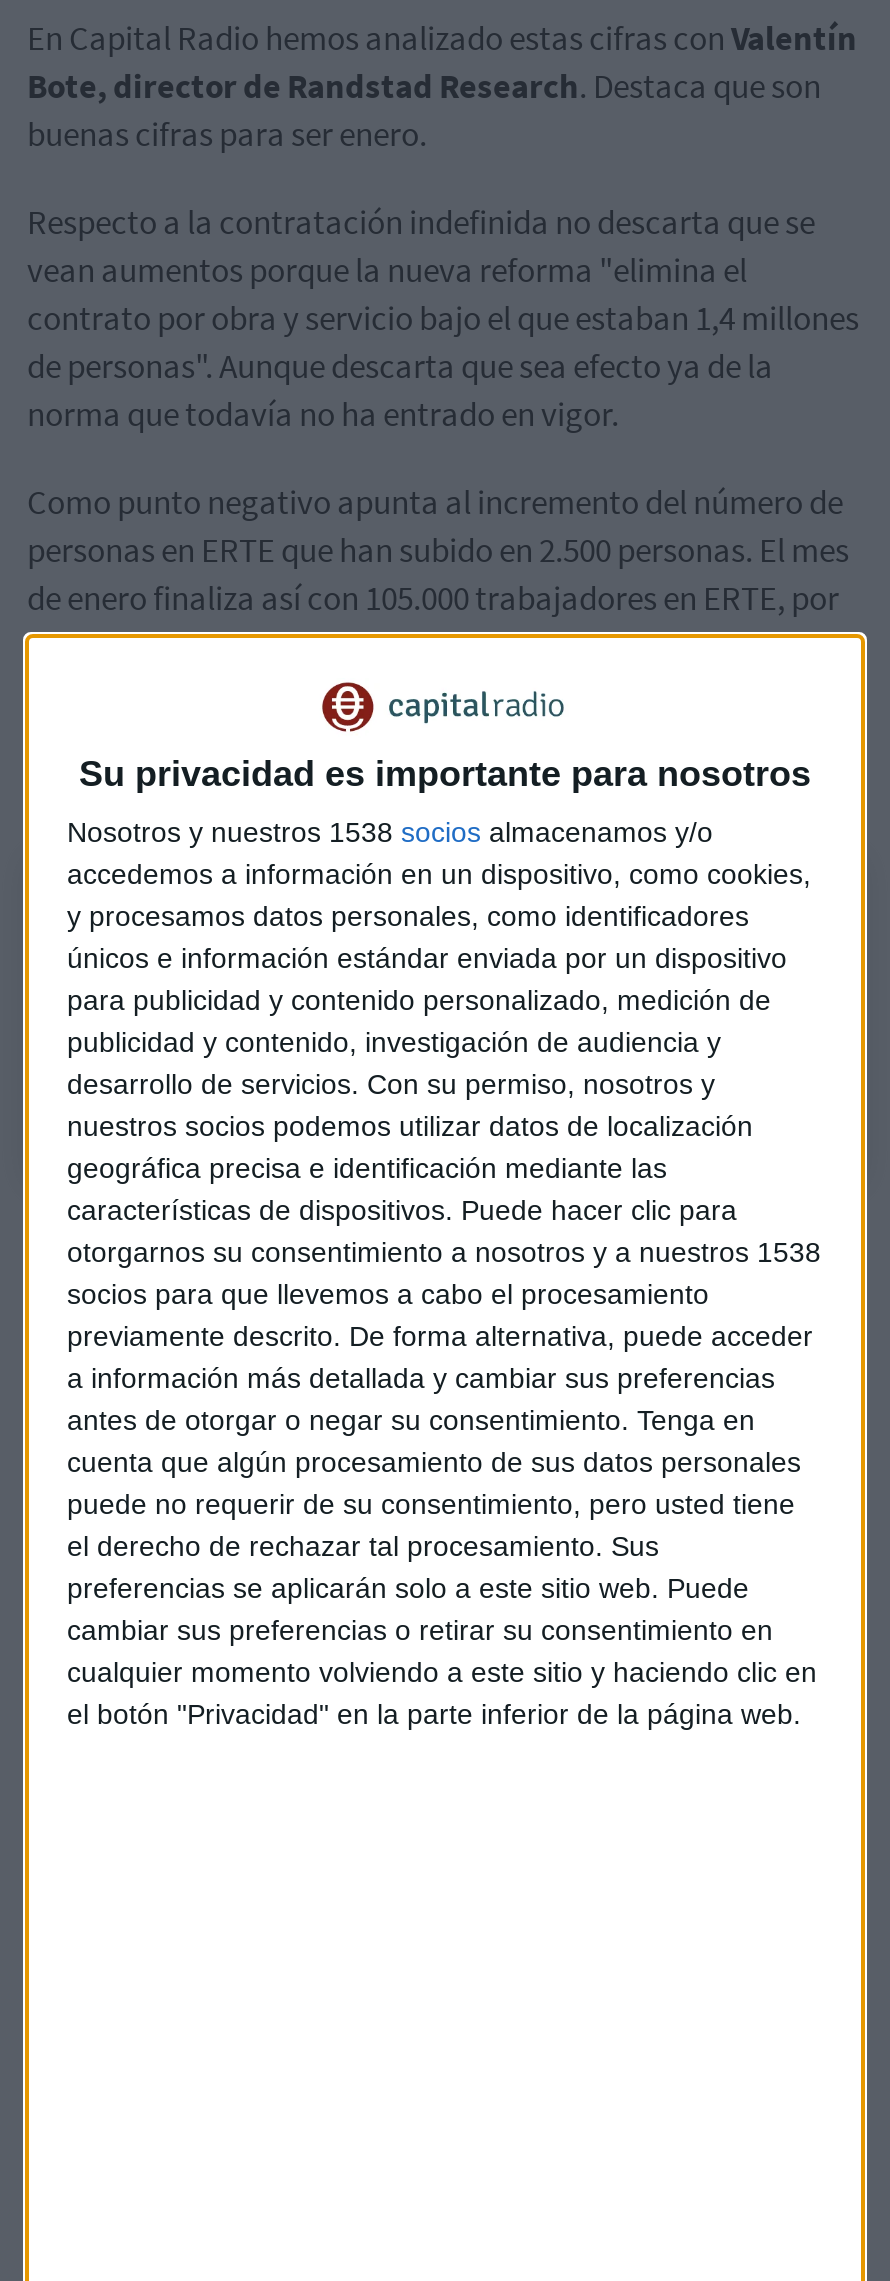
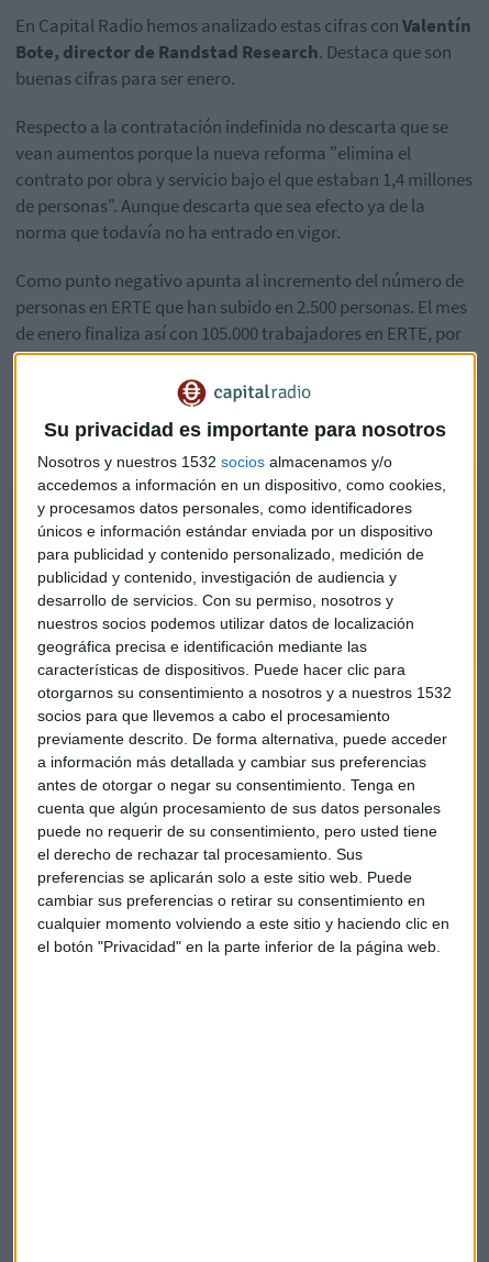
- Nosotros y nuestros 1538 socios almacenamos y/o
+ Nosotros y nuestros 1532 socios almacenamos y/o

- otorgarnos su consentimiento a nosotros y a nuestros 1538
+ otorgarnos su consentimiento a nosotros y a nuestros 1532
